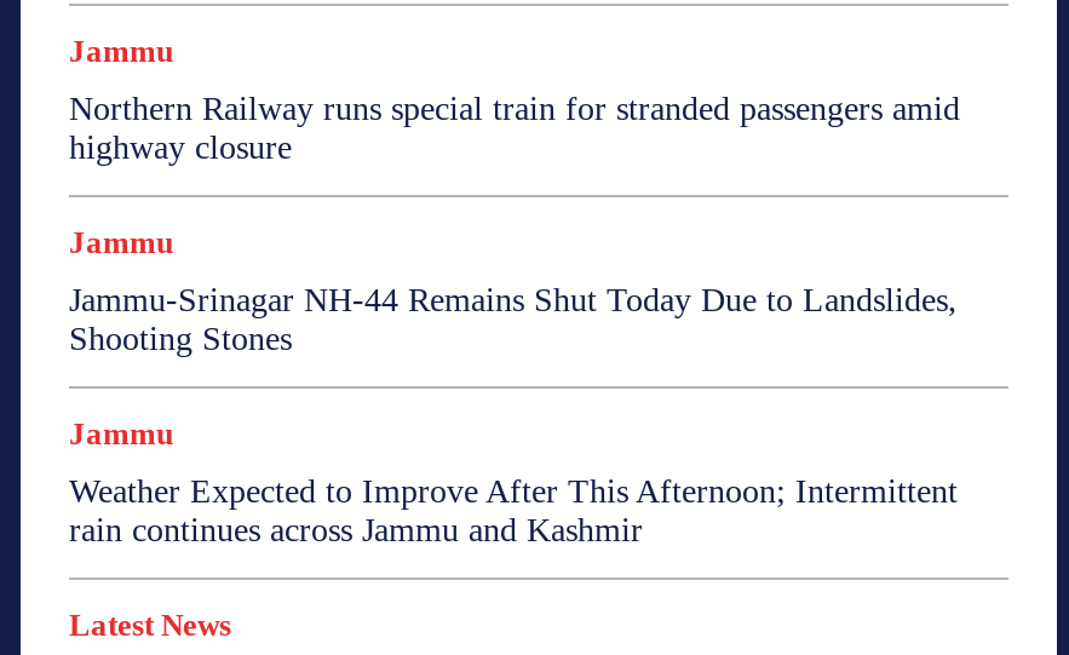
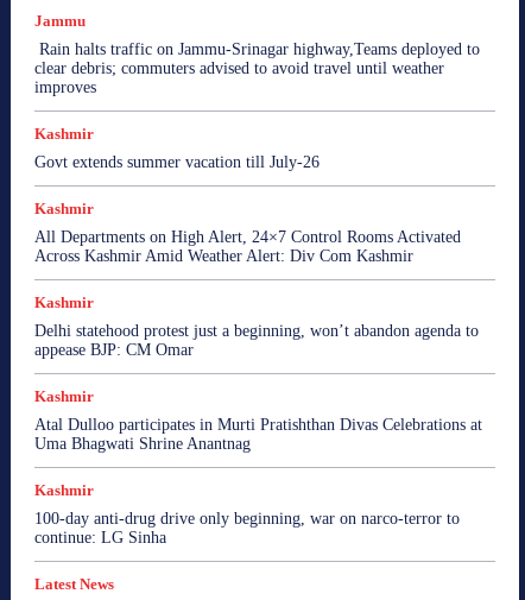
- Northern Railway runs special train for stranded passengers amid
- highway closure
- Jammu
- Jammu-Srinagar NH-44 Remains Shut Today Due to Landslides,
- Shooting Stones
- Jammu
- Weather Expected to Improve After This Afternoon; Intermittent
- rain continues across Jammu and Kashmir
+ Rain halts traffic on Jammu-Srinagar highway,Teams deployed to
+ clear debris; commuters advised to avoid travel until weather
+ improves
+ Kashmir
+ Govt extends summer vacation till July-26
+ Kashmir
+ All Departments on High Alert, 24×7 Control Rooms Activated
+ Across Kashmir Amid Weather Alert: Div Com Kashmir
+ Kashmir
+ Delhi statehood protest just a beginning, won’t abandon agenda to
+ appease BJP: CM Omar
+ Kashmir
+ Atal Dulloo participates in Murti Pratishthan Divas Celebrations at
+ Uma Bhagwati Shrine Anantnag
+ Kashmir
+ 100-day anti-drug drive only beginning, war on narco-terror to
+ continue: LG Sinha
